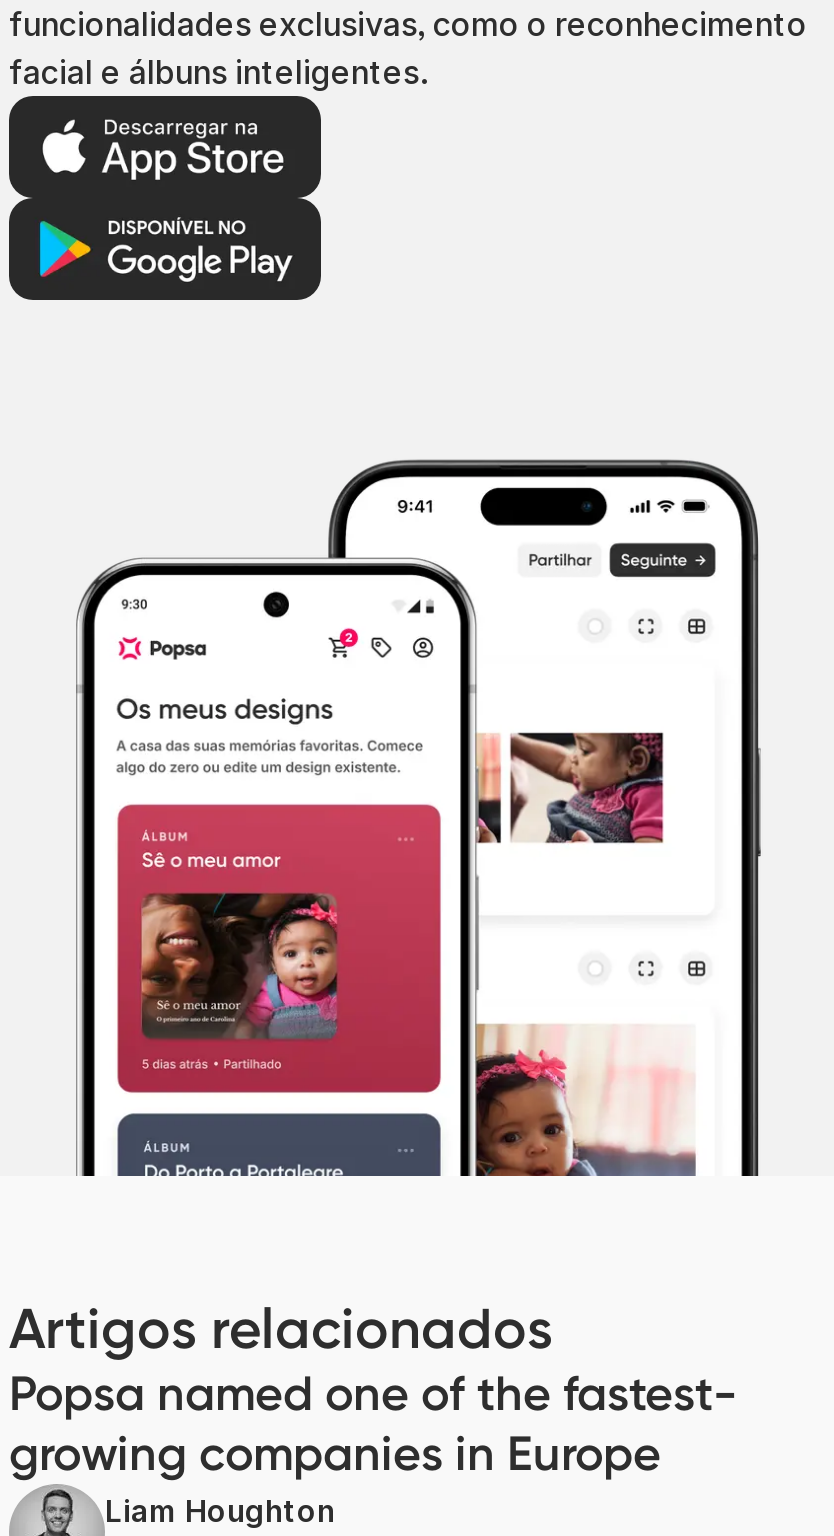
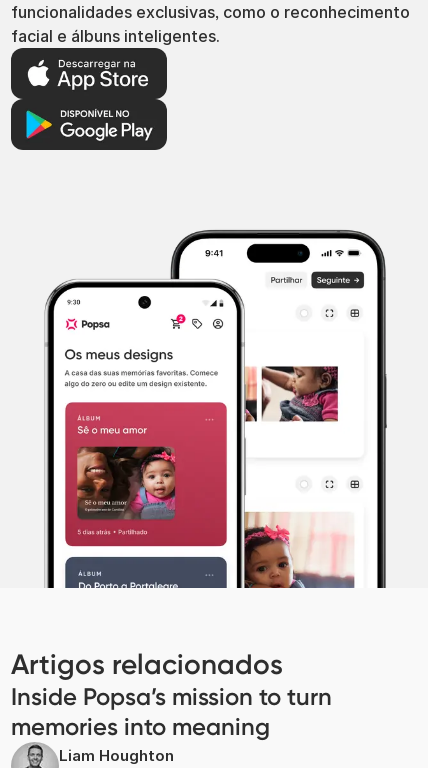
- Popsa named one of the fastest-
- growing companies in Europe
+ Inside Popsa’s mission to turn
+ memories into meaning
